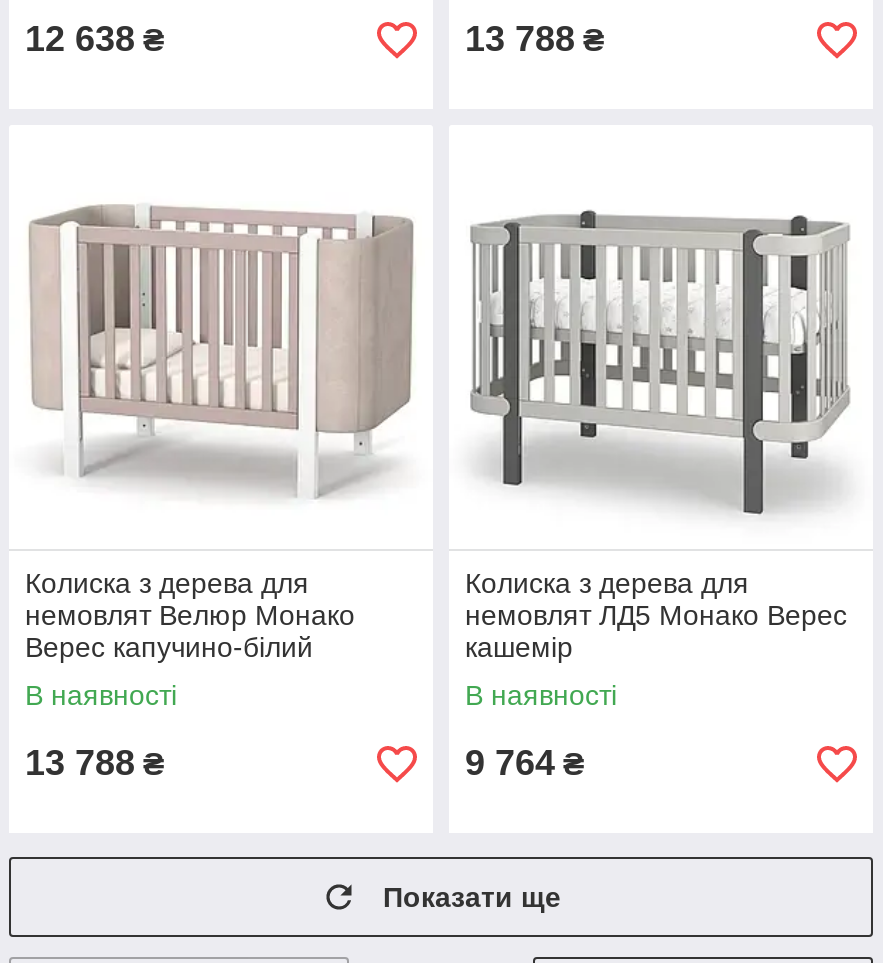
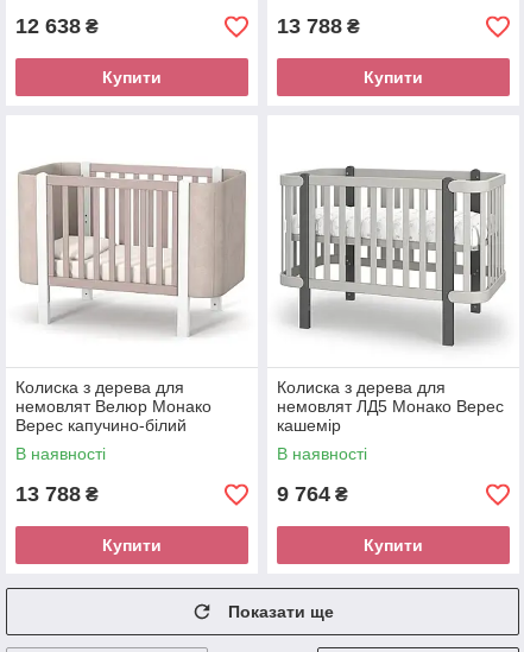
+ Купити

+ Купити

+ Купити

+ Купити
